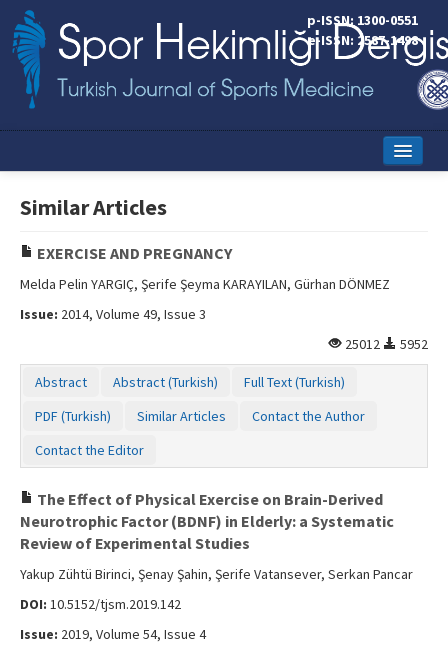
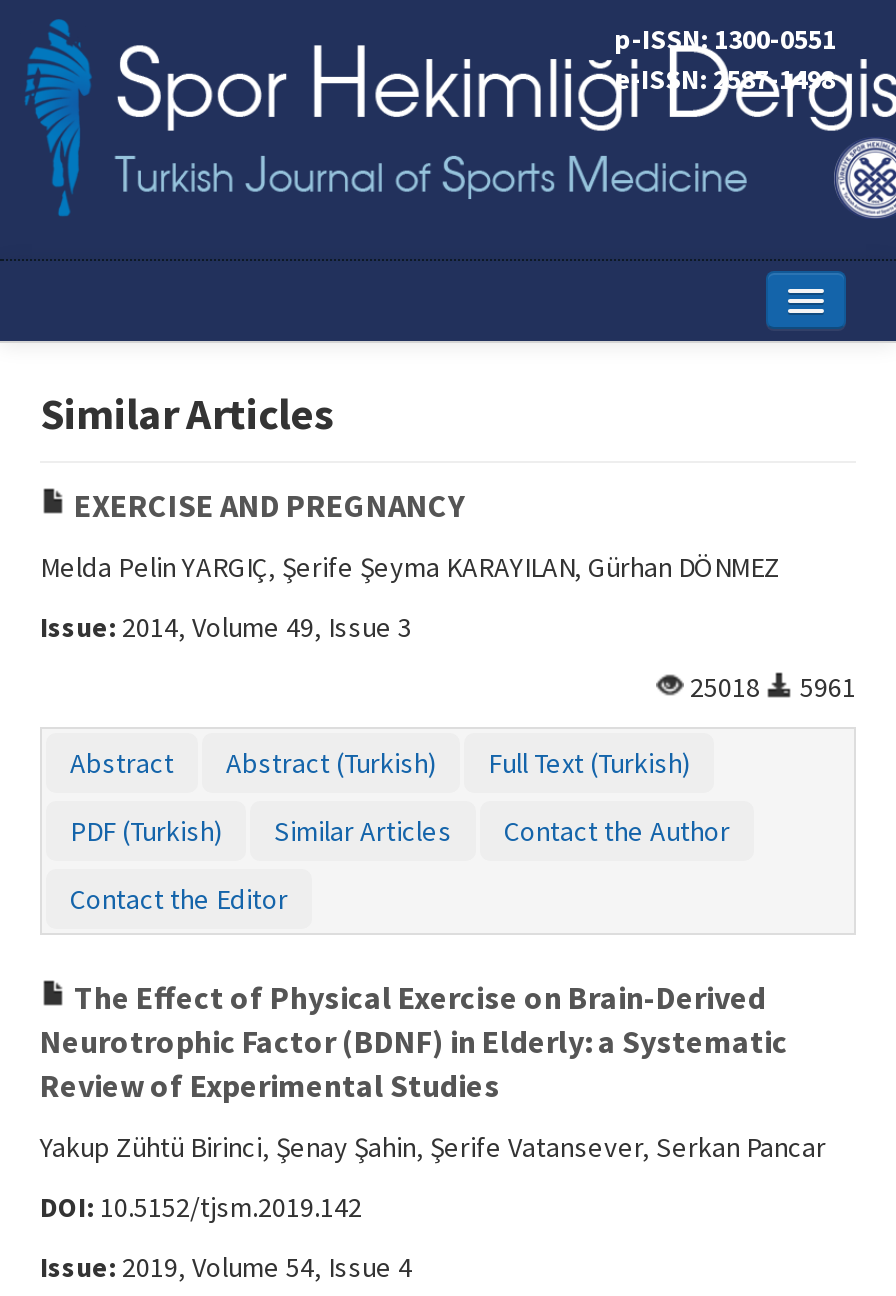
- 25012
+ 25018

- 5952
+ 5961
